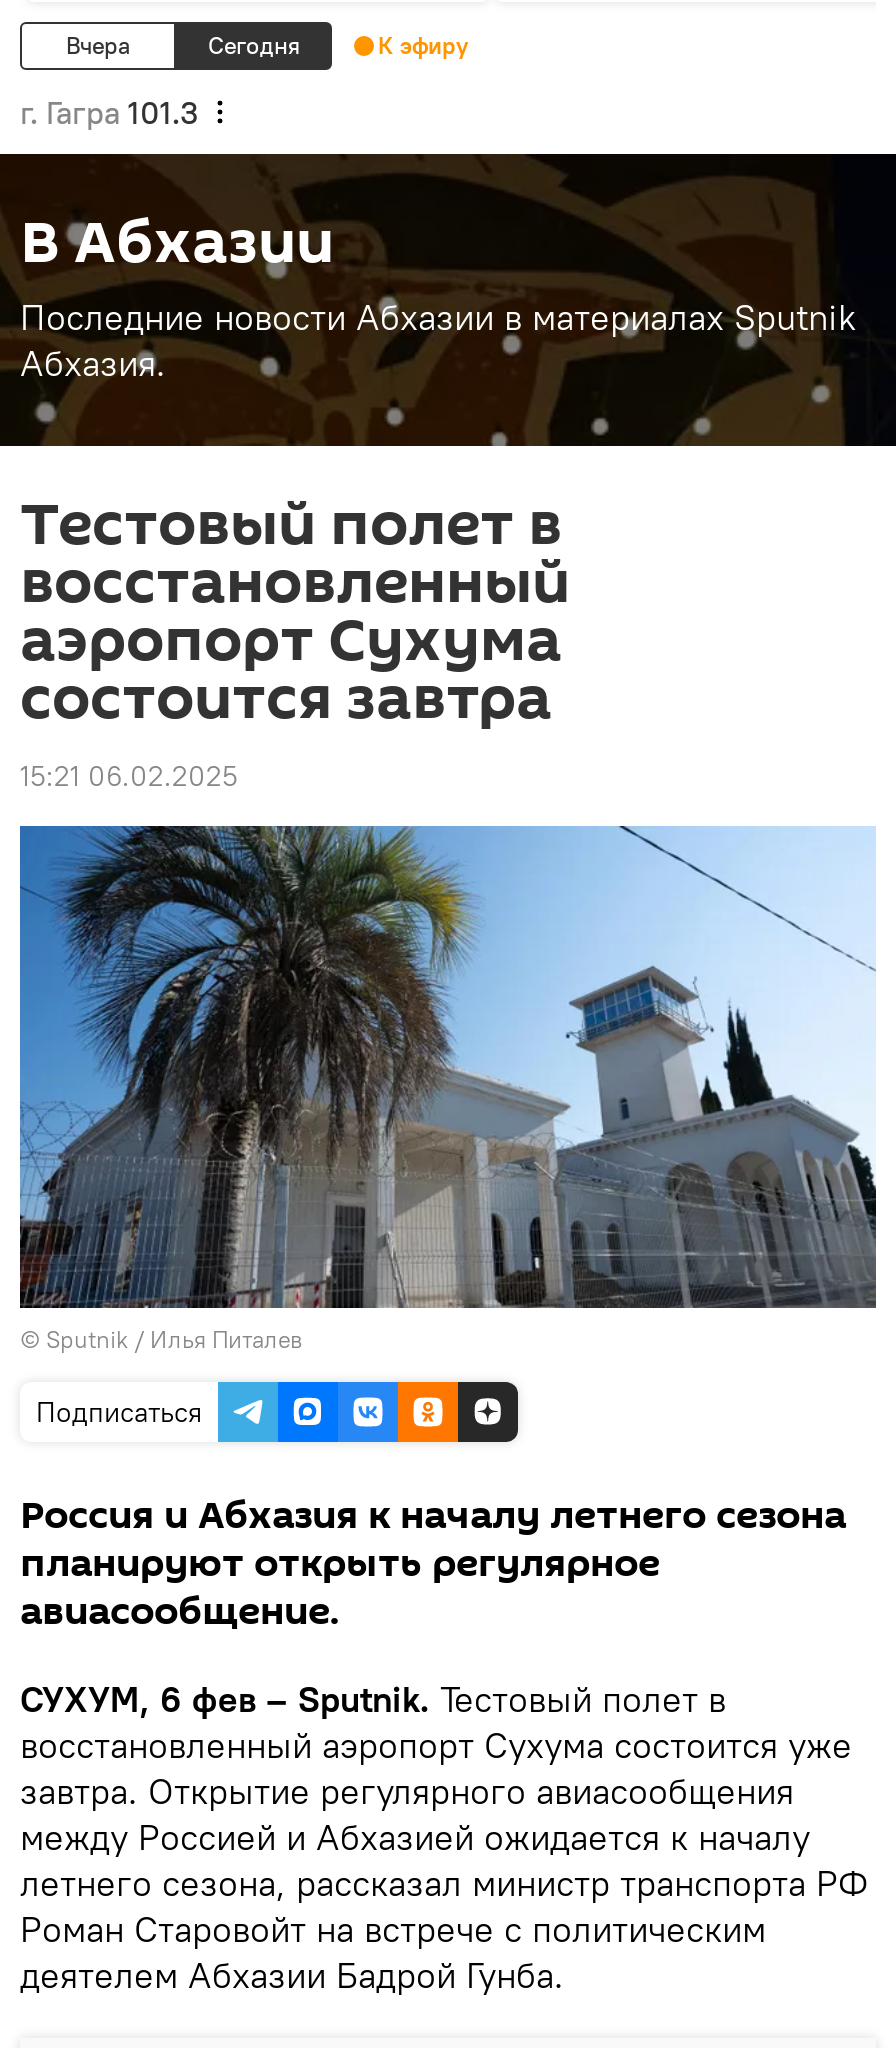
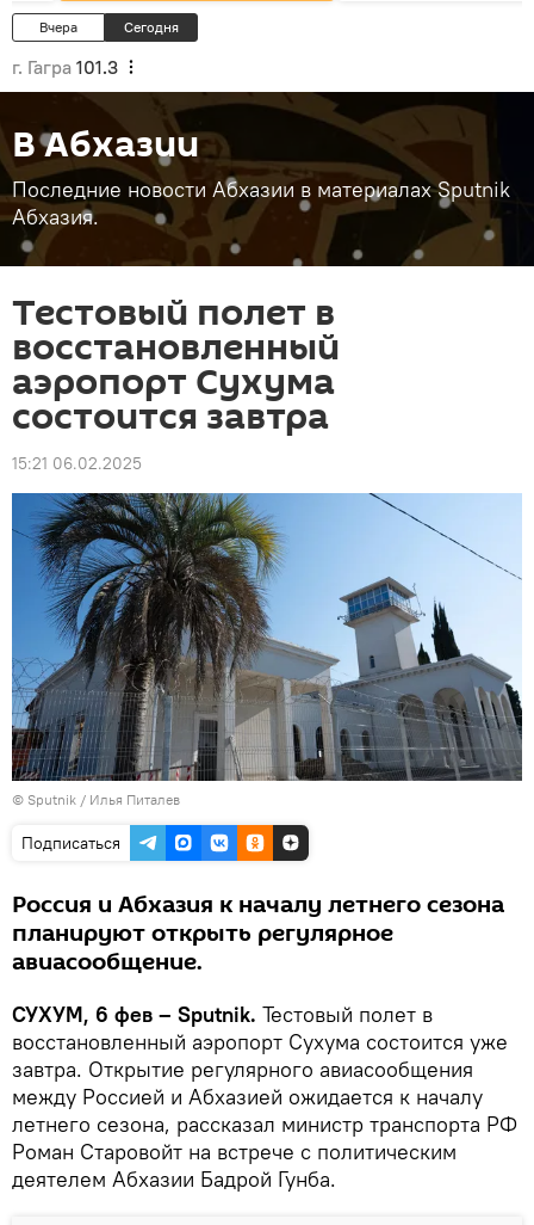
- К эфиру
